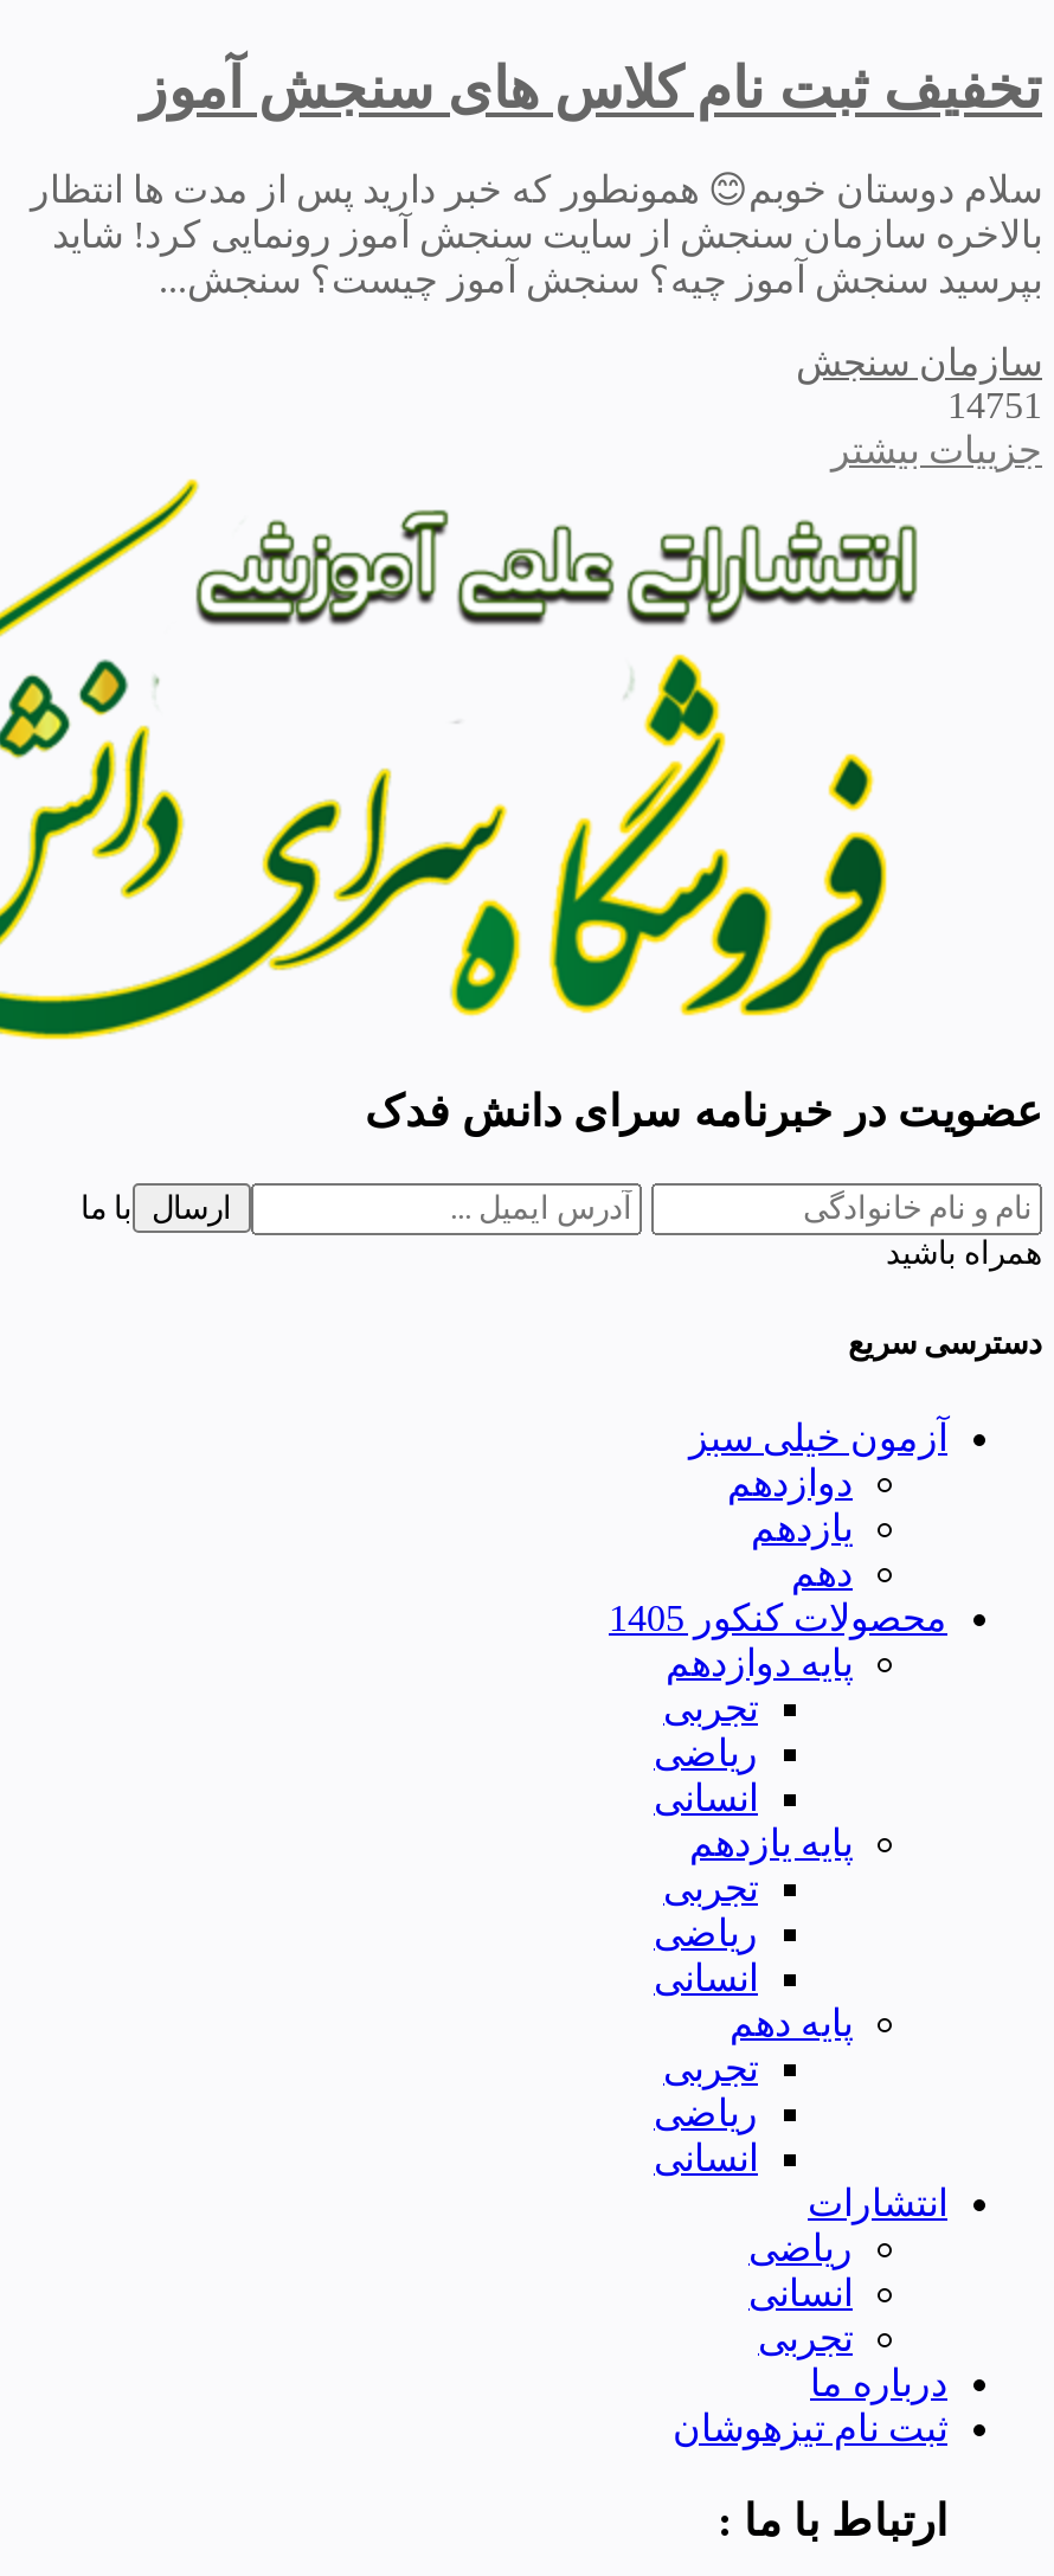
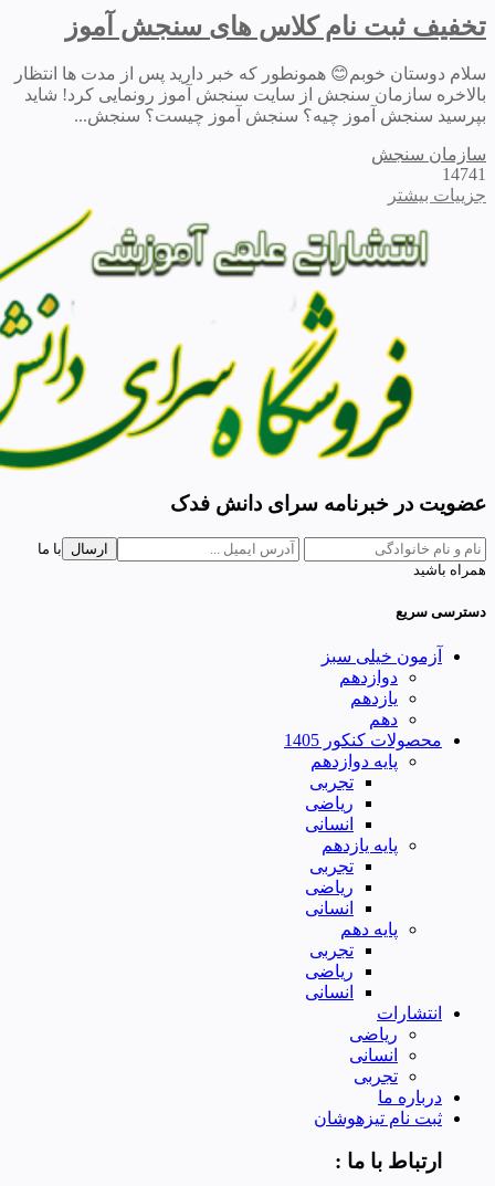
- 14751
+ 14741
